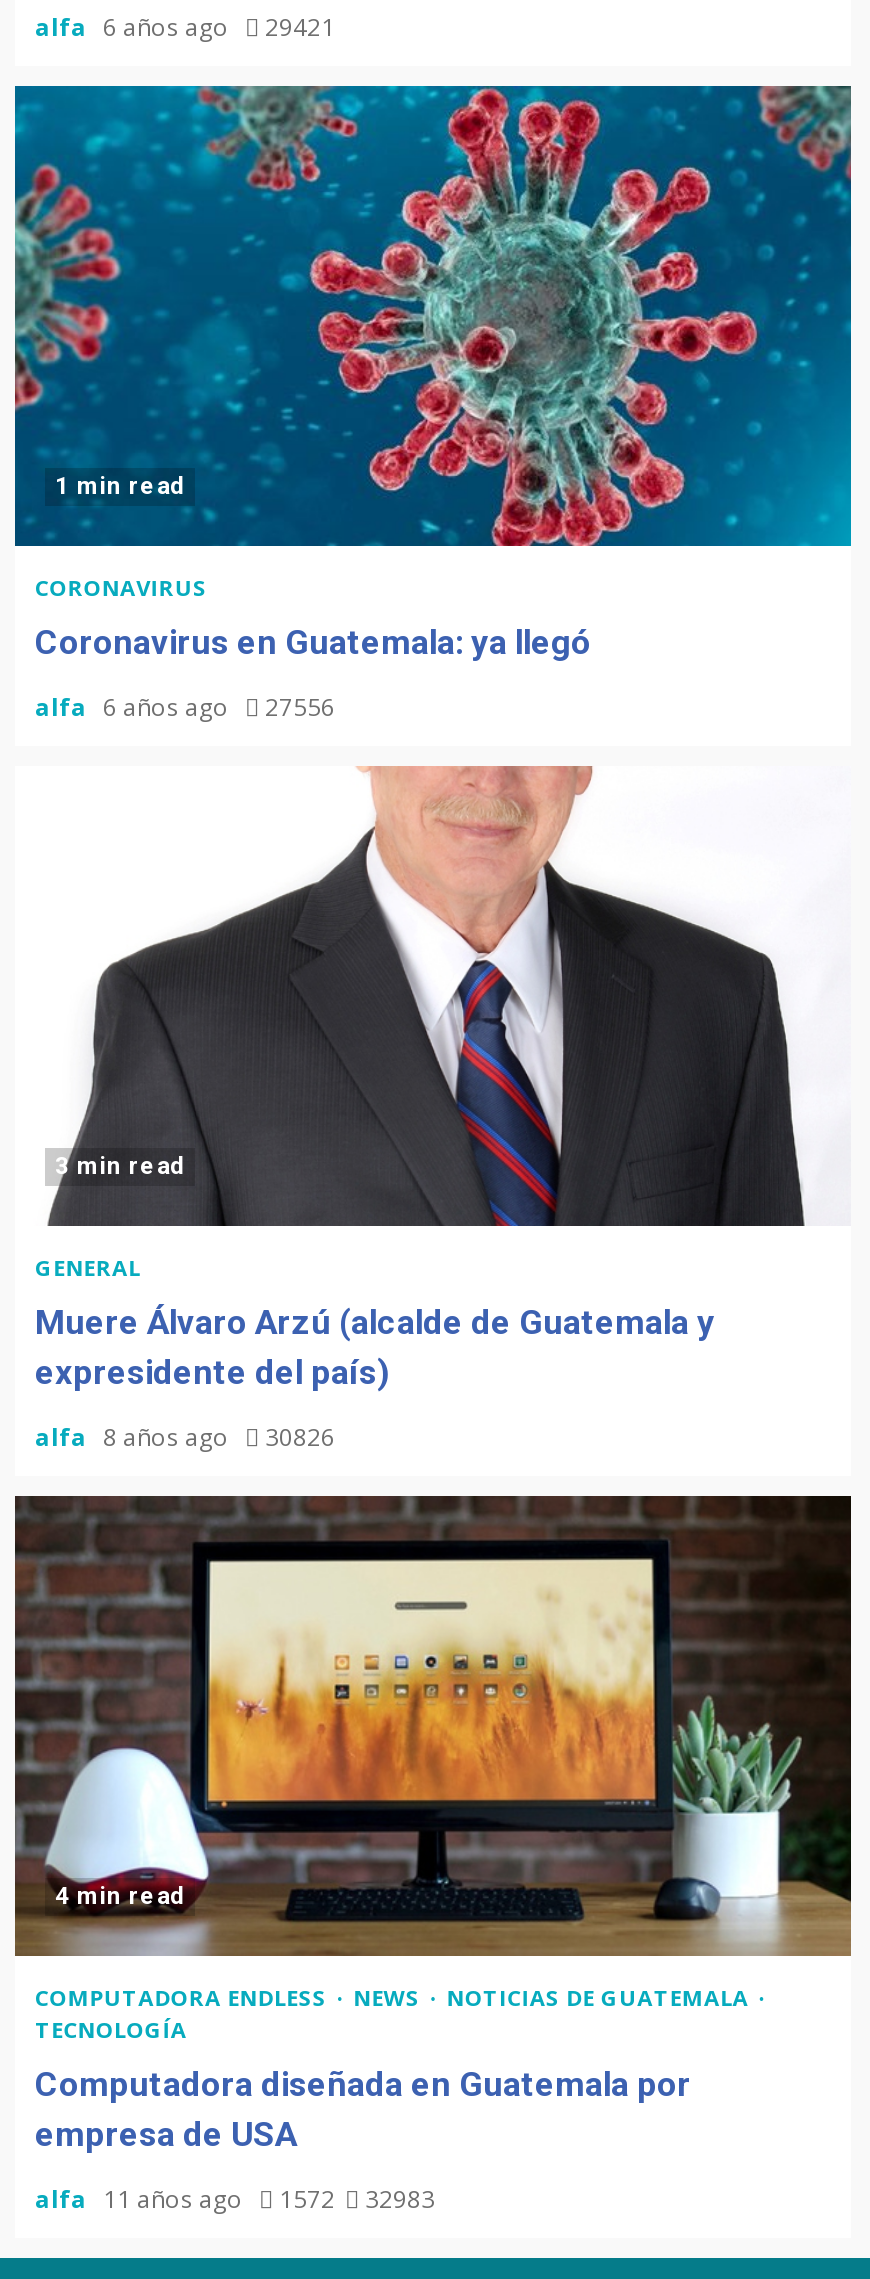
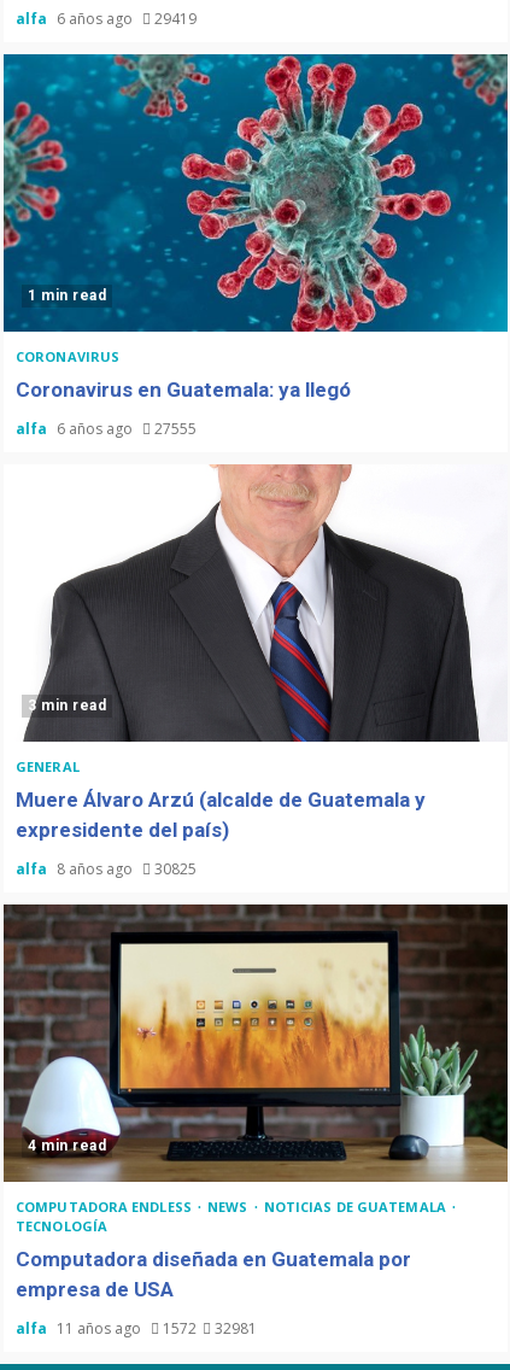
- alfa 6 años ago 29421
+ alfa 6 años ago 29419

- alfa 6 años ago 27556
+ alfa 6 años ago 27555

- alfa 8 años ago 30826
+ alfa 8 años ago 30825

- alfa 11 años ago 1572 32983
+ alfa 11 años ago 1572 32981
